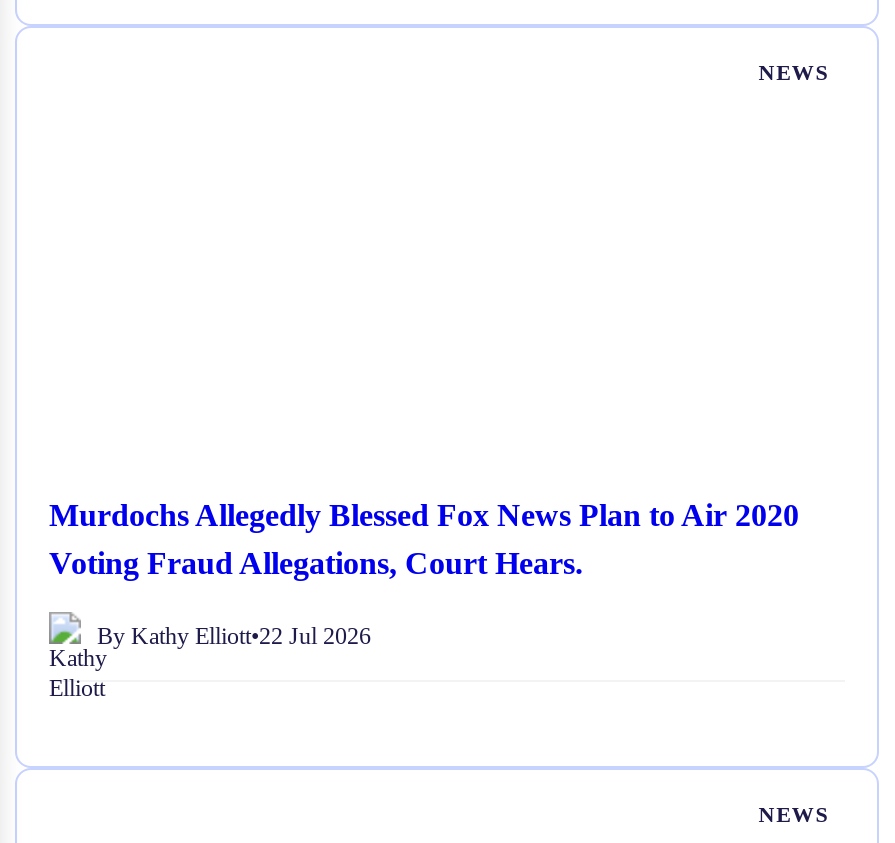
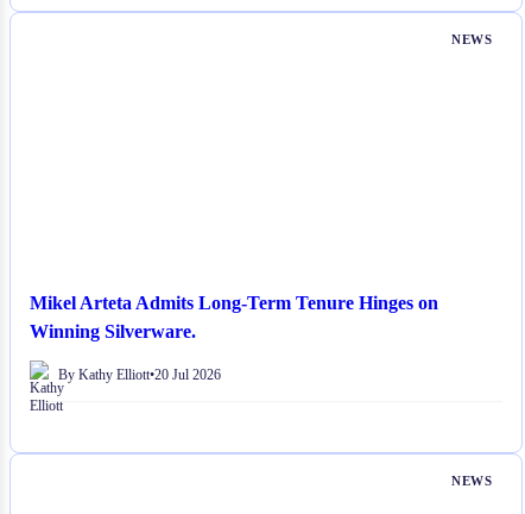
- Murdochs Allegedly Blessed Fox News Plan to Air 2020
- Voting Fraud Allegations, Court Hears.
+ Mikel Arteta Admits Long-Term Tenure Hinges on
+ Winning Silverware.

- By Kathy Elliott•22 Jul 2026
+ By Kathy Elliott•20 Jul 2026
